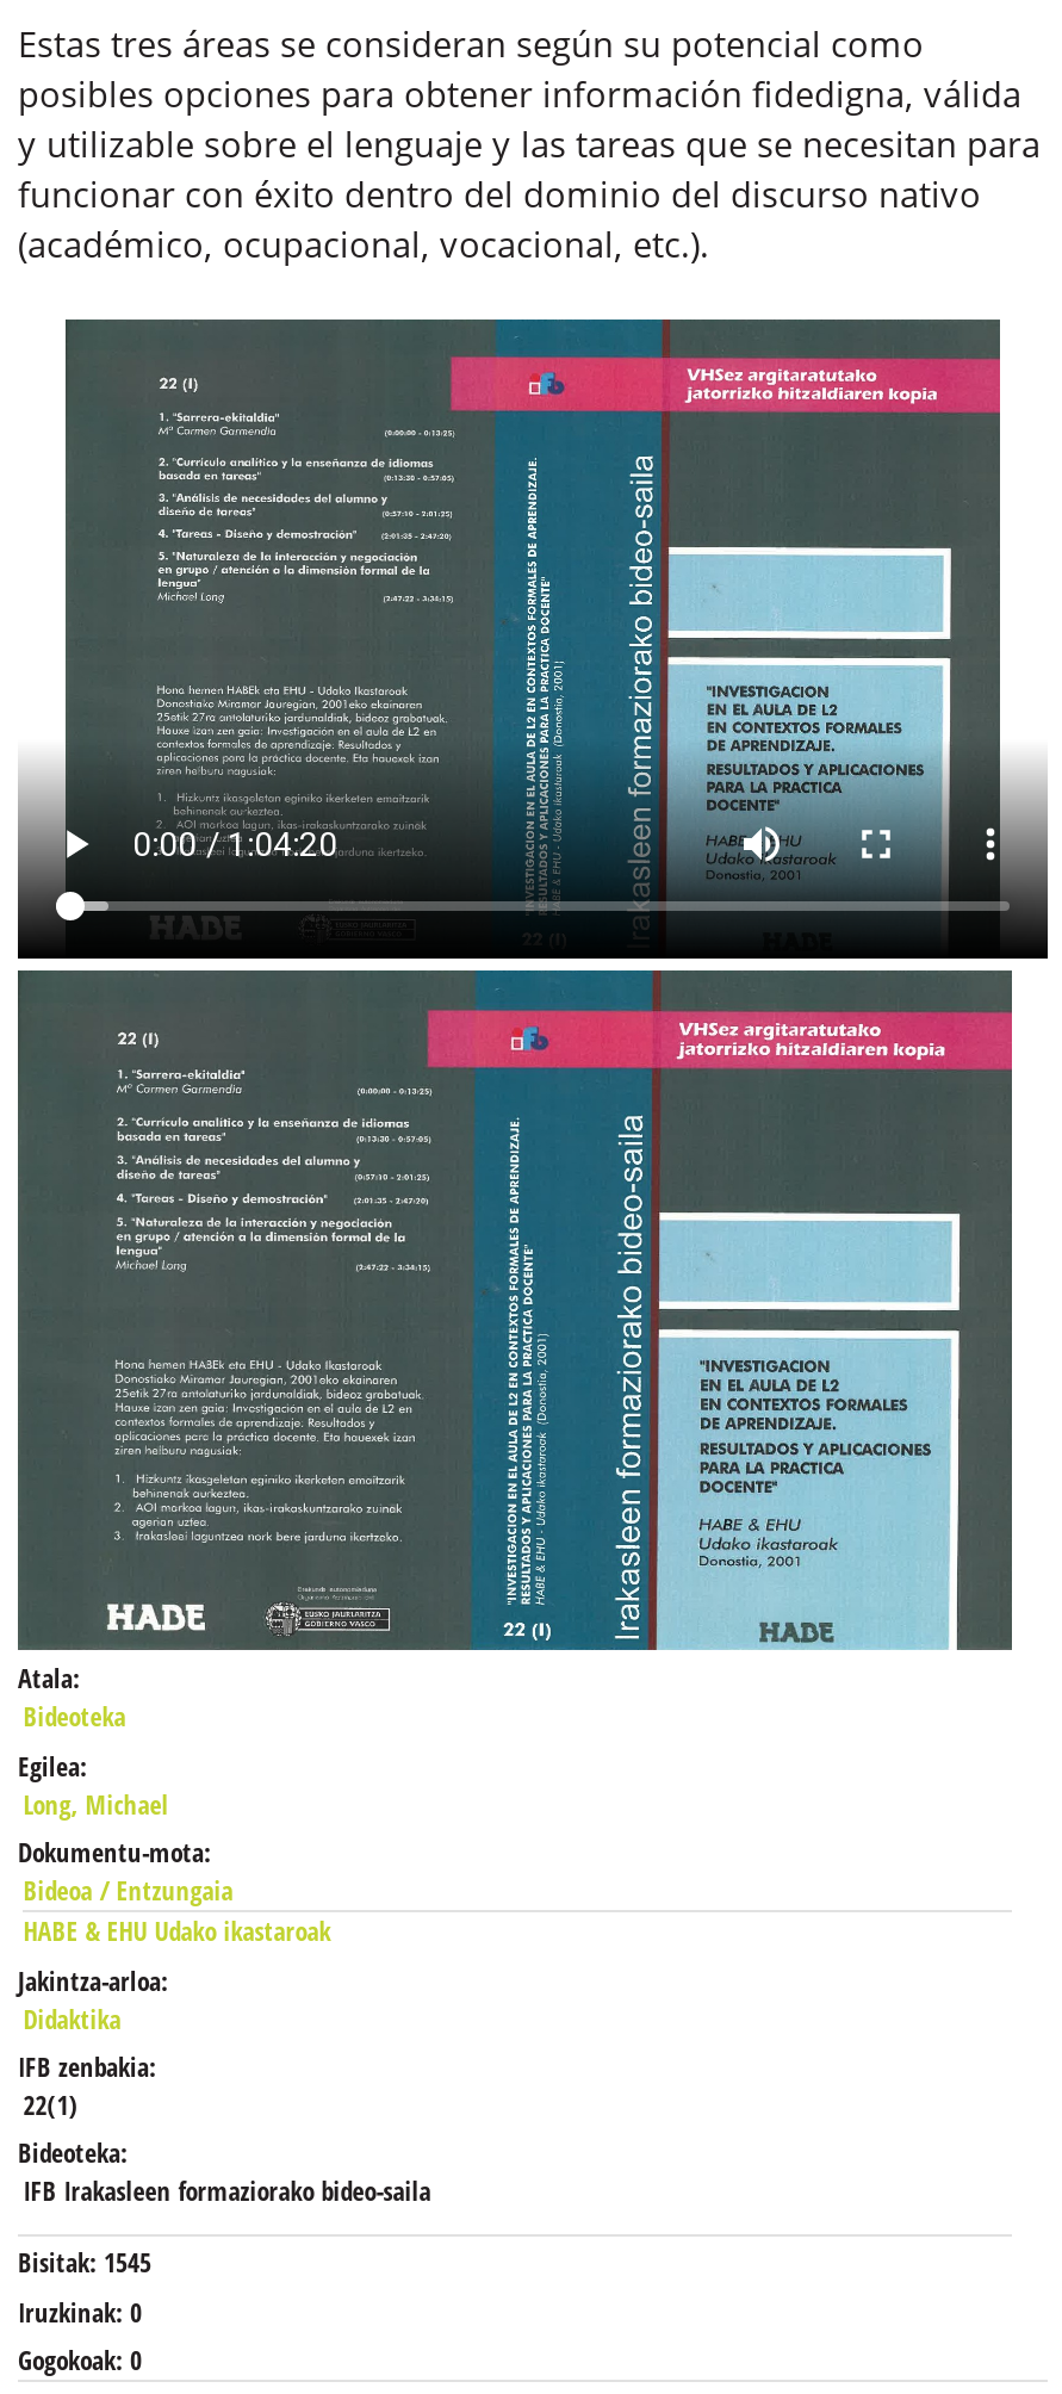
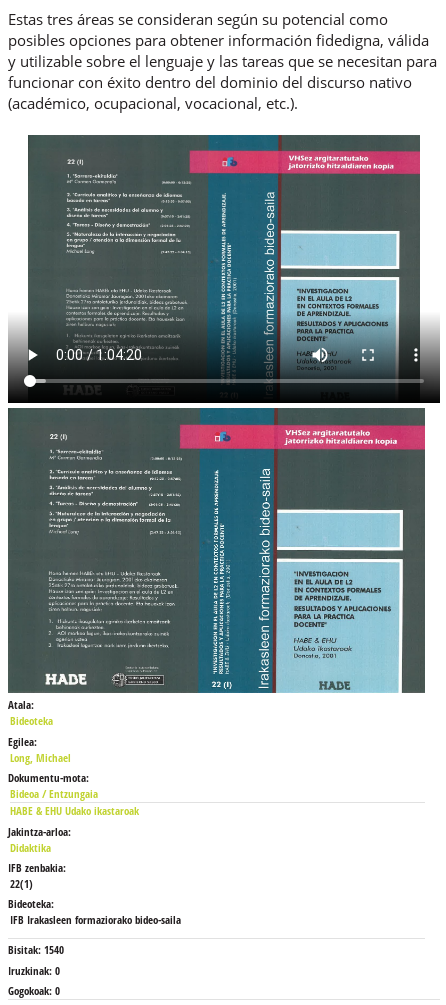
- Bisitak: 1545
+ Bisitak: 1540
